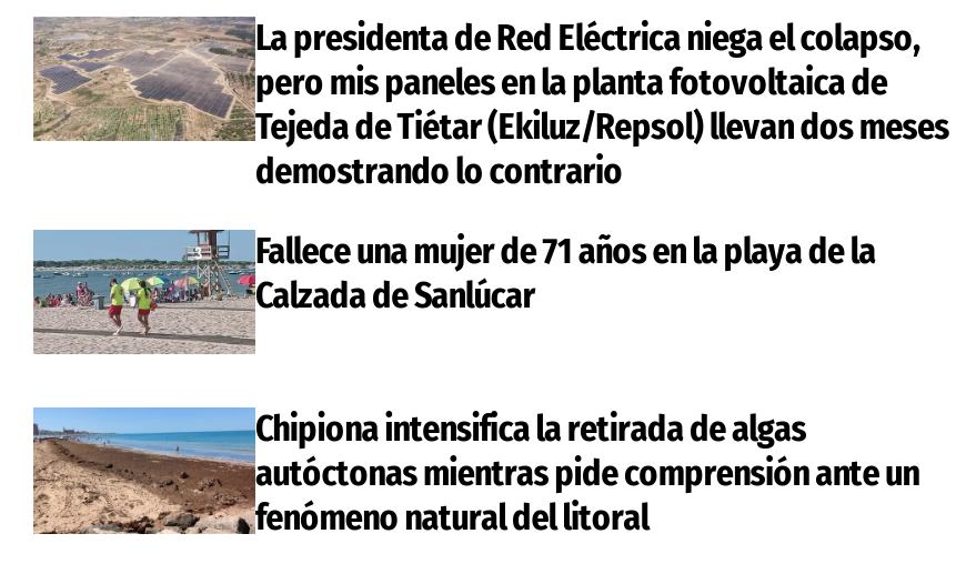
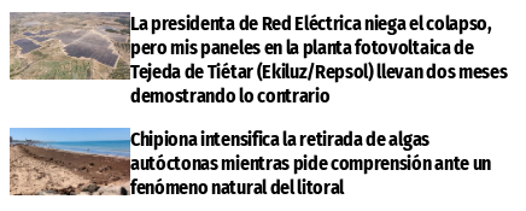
- Fallece una mujer de 71 años en la playa de la
- Calzada de Sanlúcar
